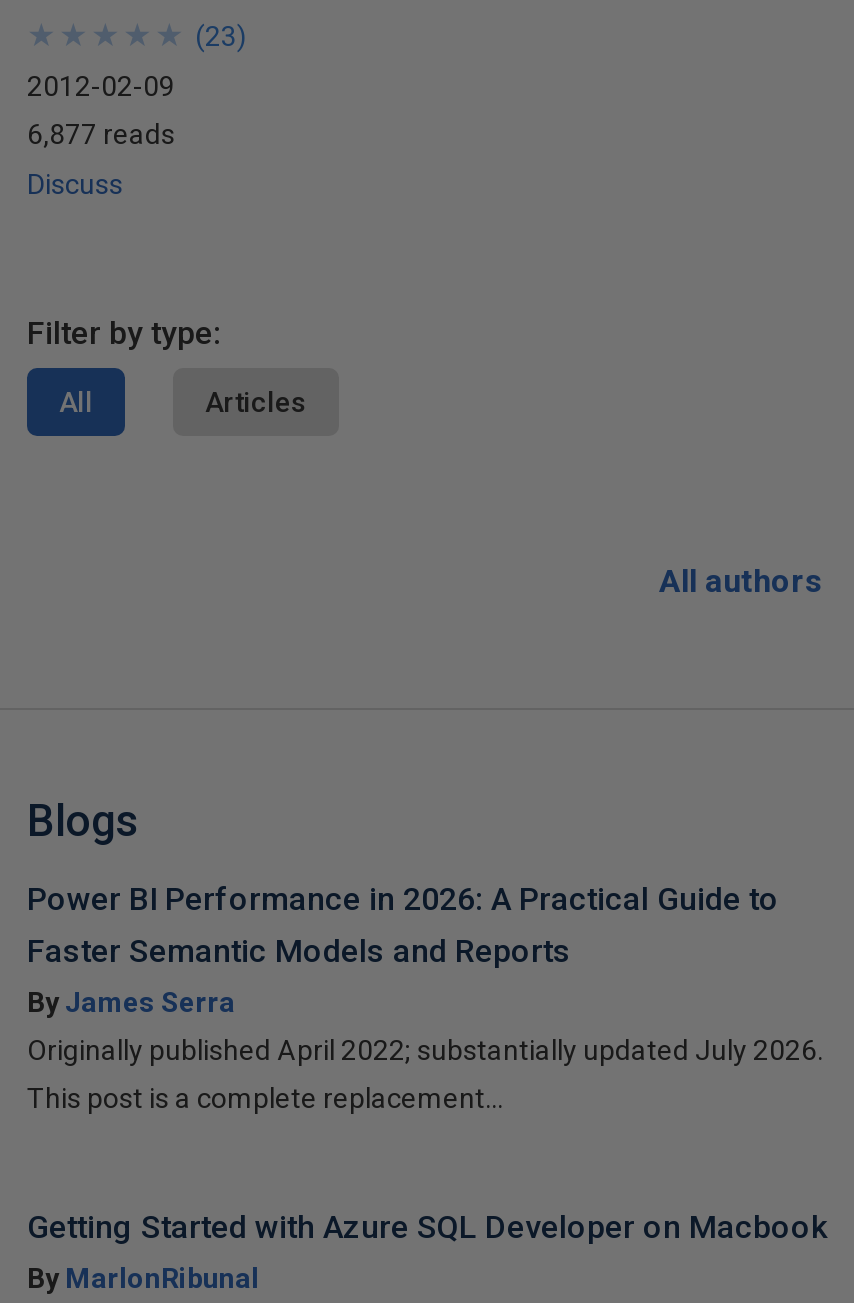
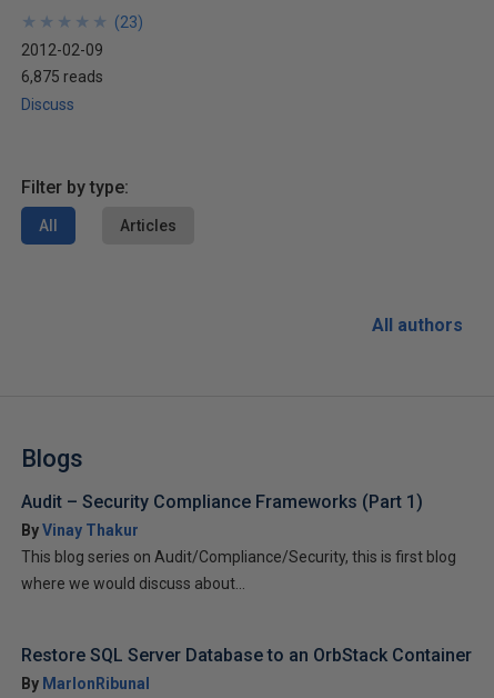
- 6,877 reads
+ 6,875 reads

- Power BI Performance in 2026: A Practical Guide to
- Faster Semantic Models and Reports
- By James Serra
+ Audit – Security Compliance Frameworks (Part 1)
+ By Vinay Thakur

- Originally published April 2022; substantially updated July 2026.
+ This blog series on Audit/Compliance/Security, this is first blog

- This post is a complete replacement...
+ where we would discuss about...

- Getting Started with Azure SQL Developer on Macbook
+ Restore SQL Server Database to an OrbStack Container
